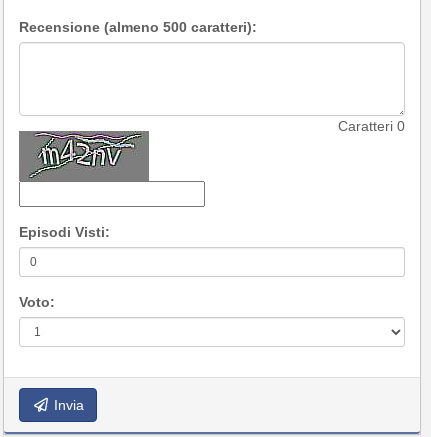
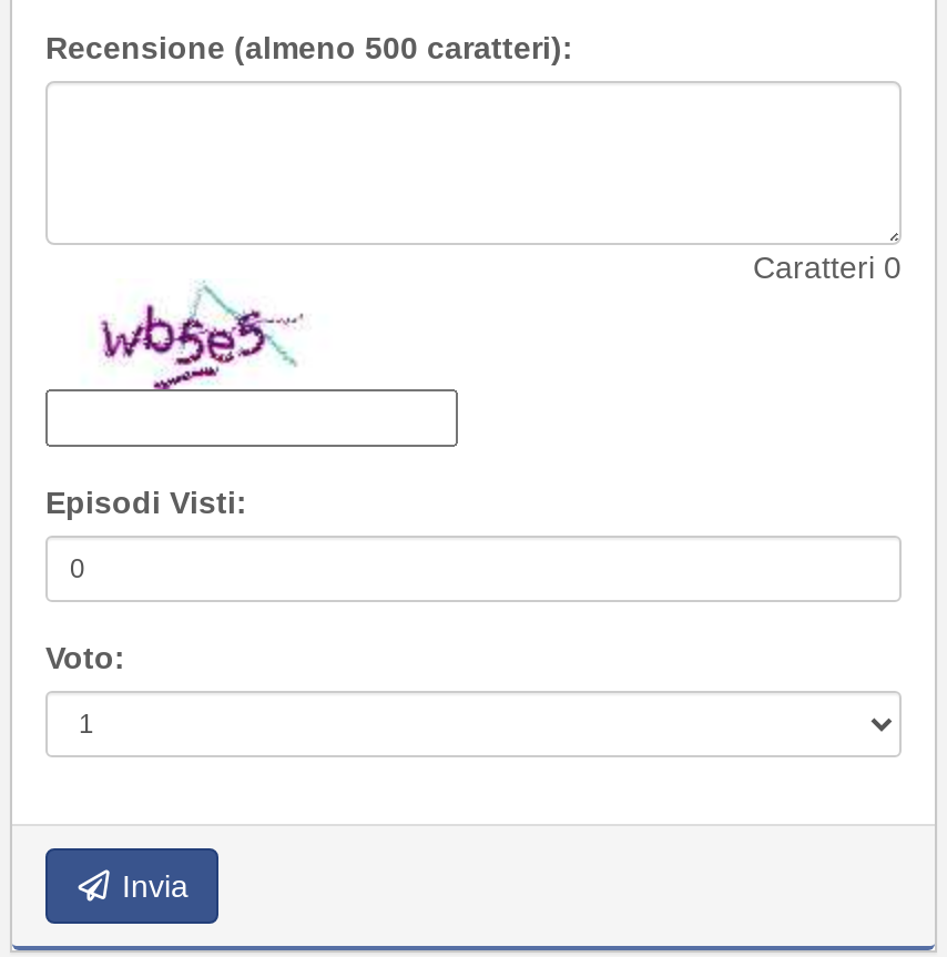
- [image]
+ [image]
